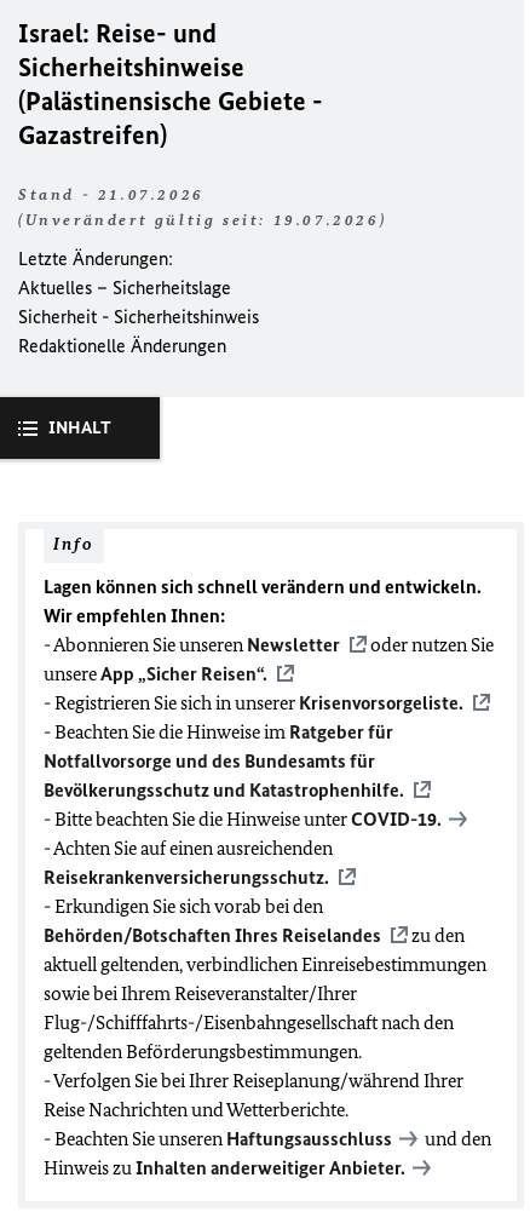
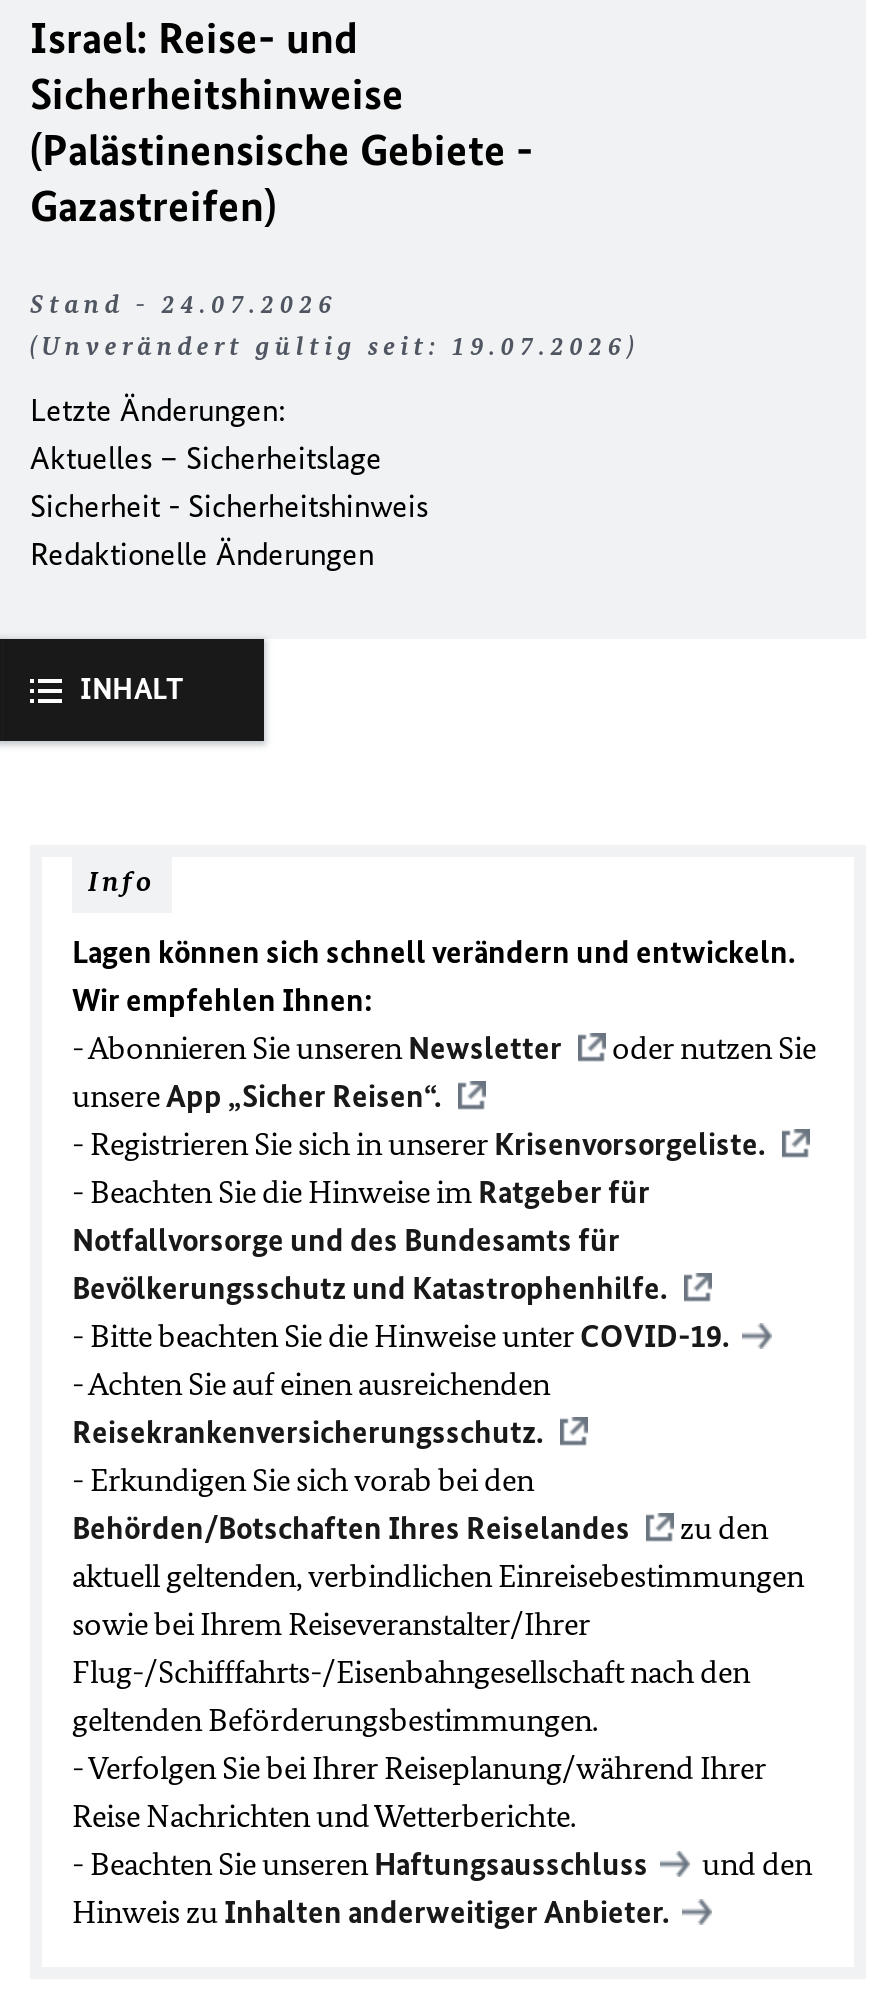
- Stand - 21.07.2026
+ Stand - 24.07.2026
